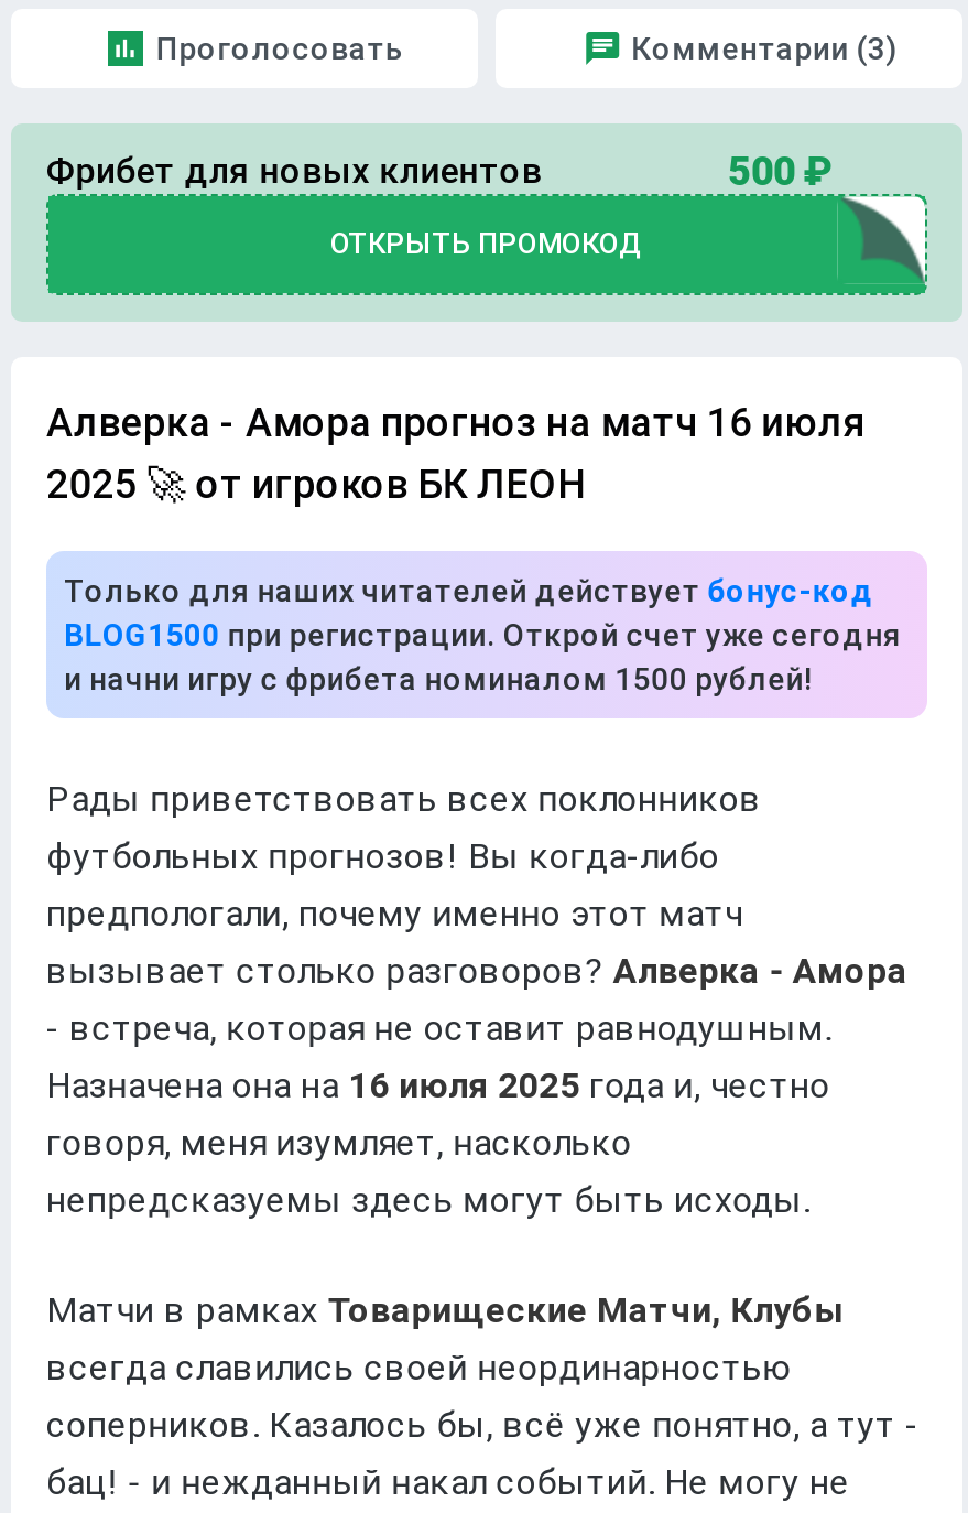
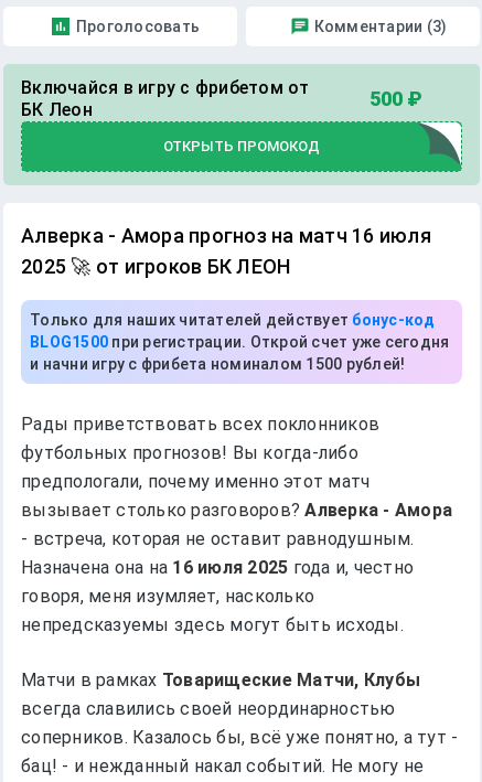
- Фрибет для новых клиентов
+ Включайся в игру с фрибетом от
+ БК Леон
